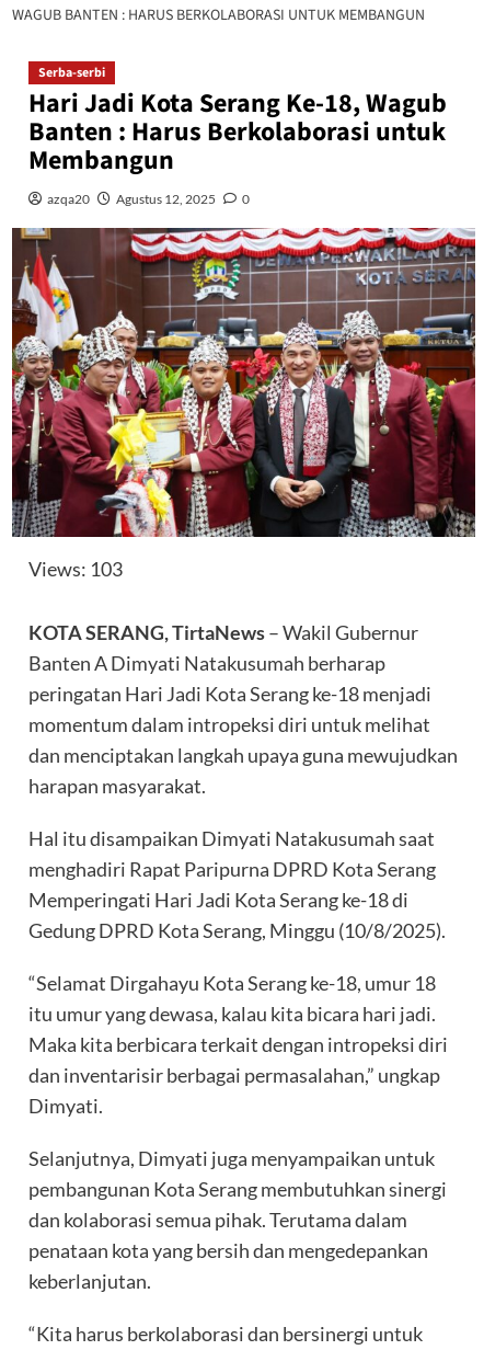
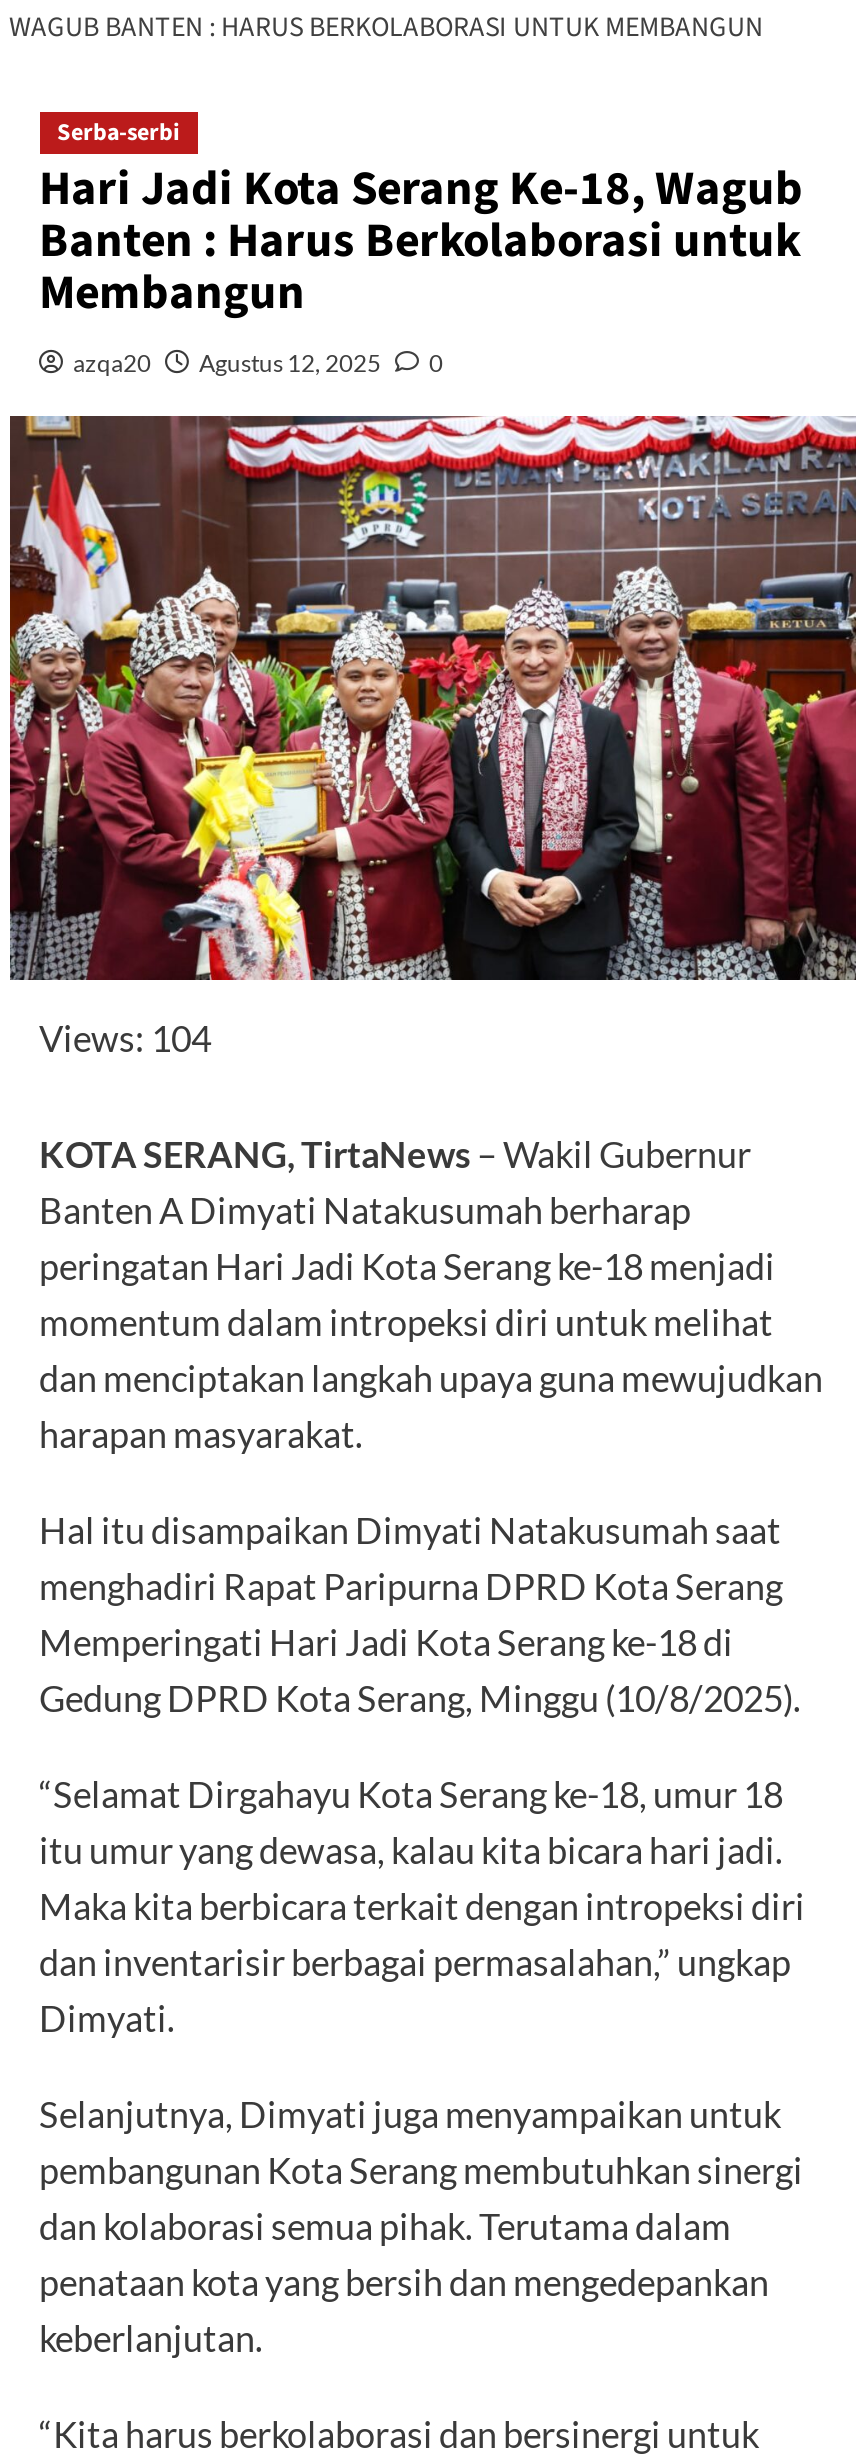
- Views: 103
+ Views: 104
